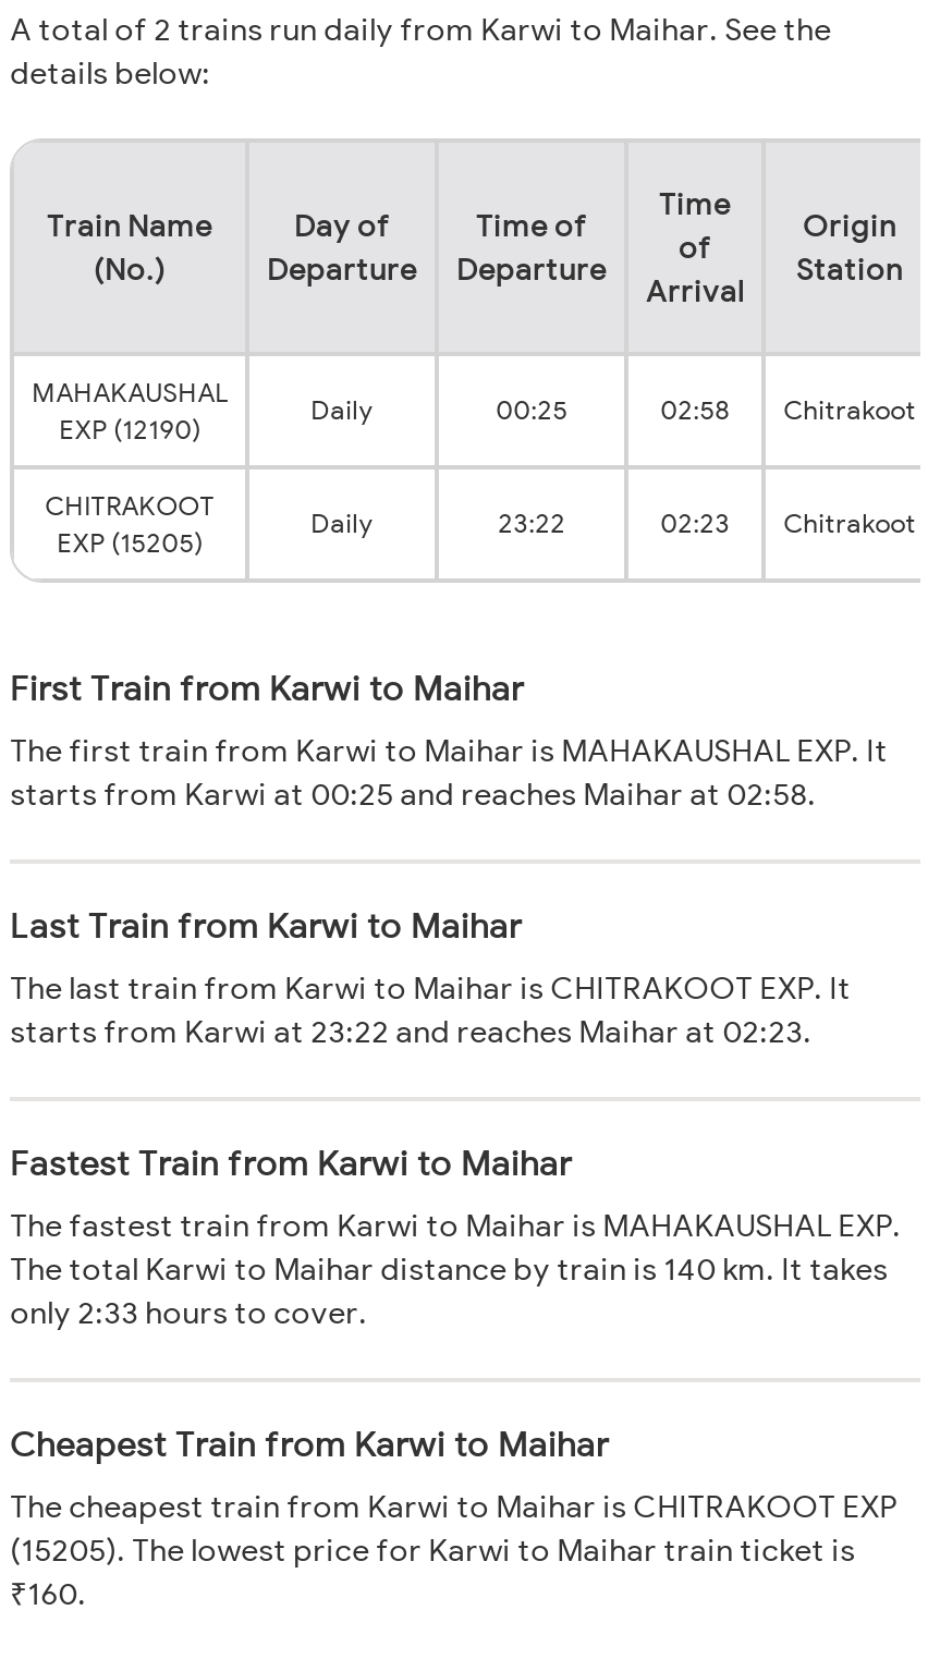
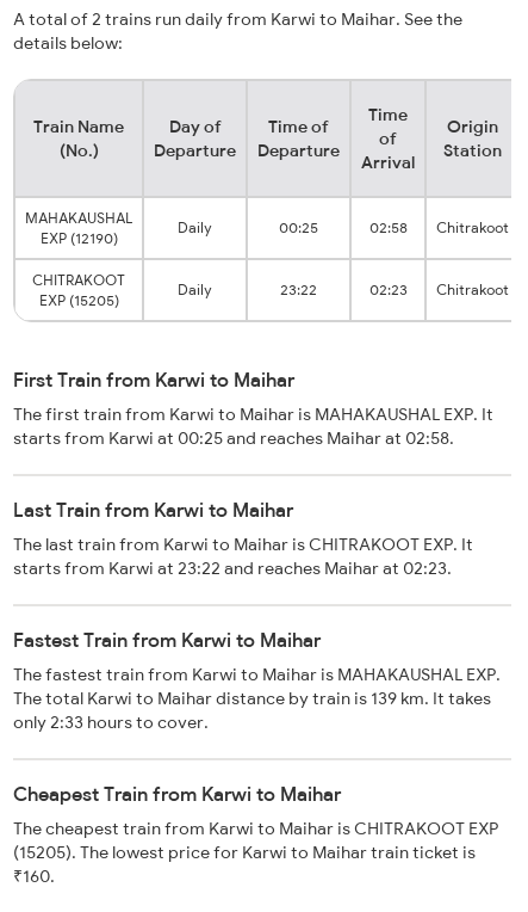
- The total Karwi to Maihar distance by train is 140 km. It takes
+ The total Karwi to Maihar distance by train is 139 km. It takes
